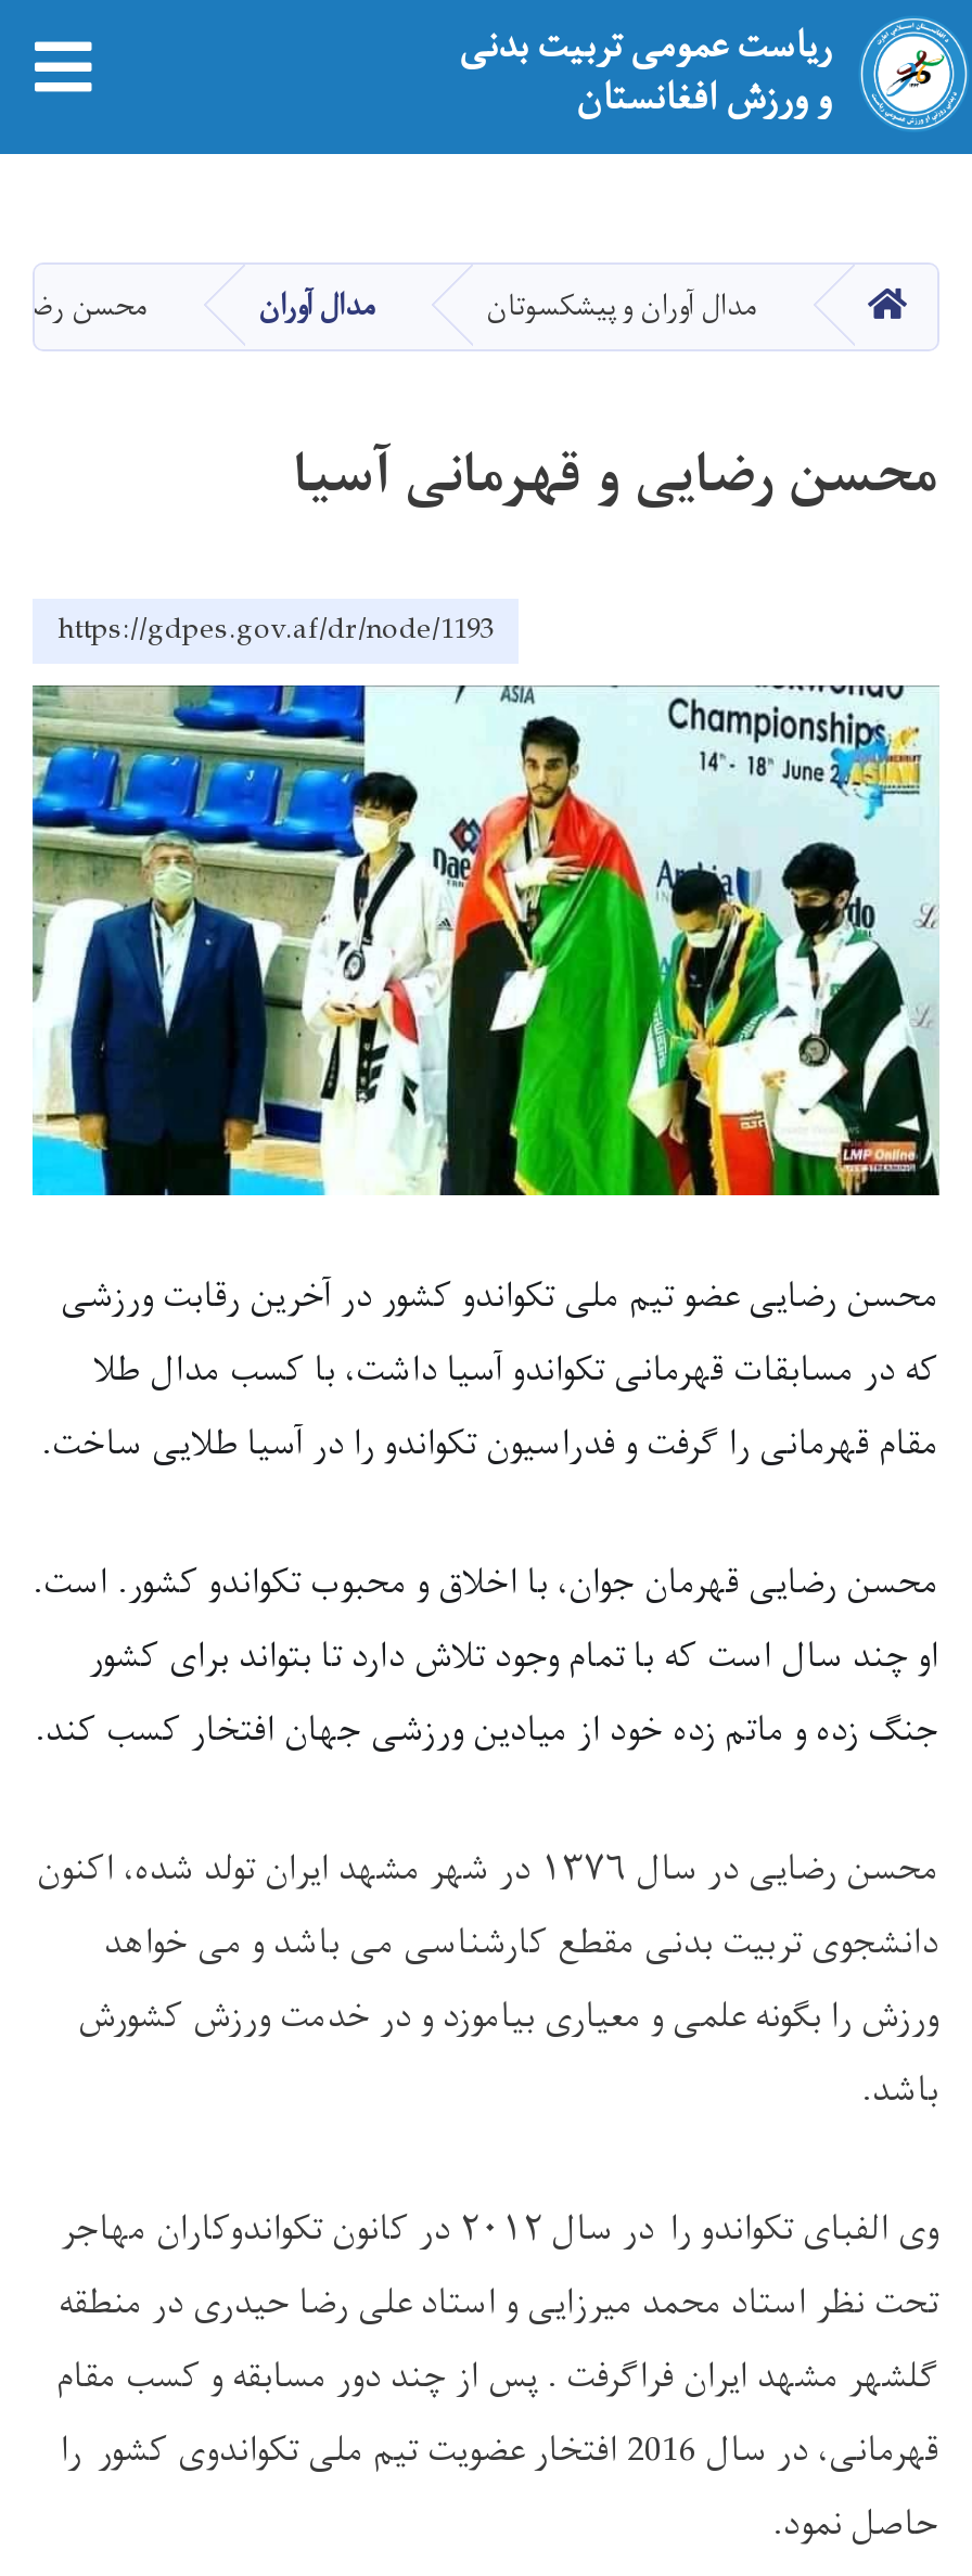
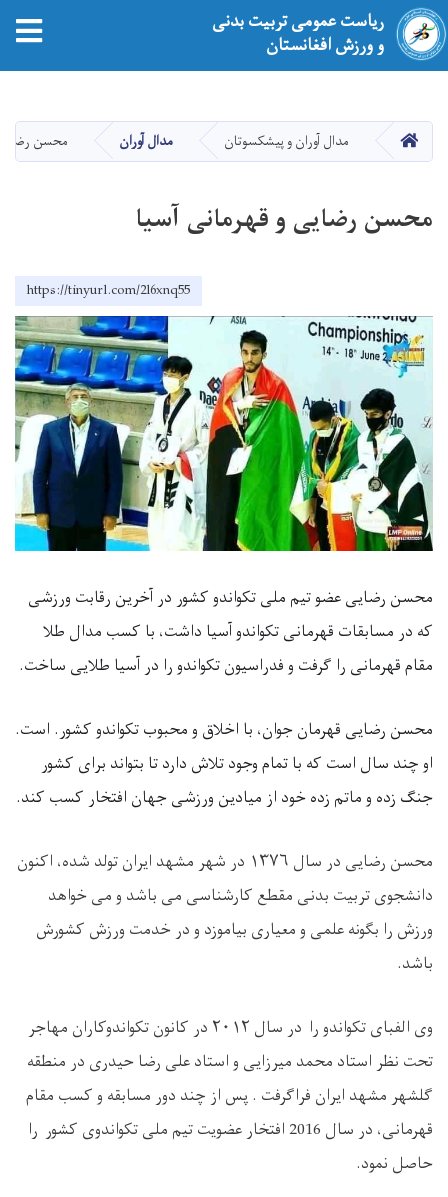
- https://gdpes.gov.af/dr/node/1193
+ https://tinyurl.com/2l6xnq55
